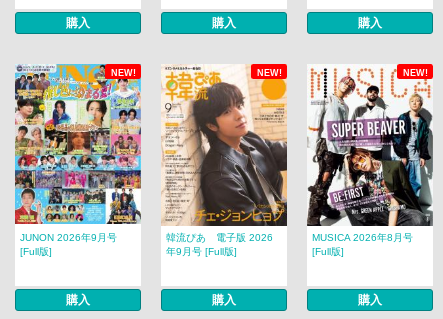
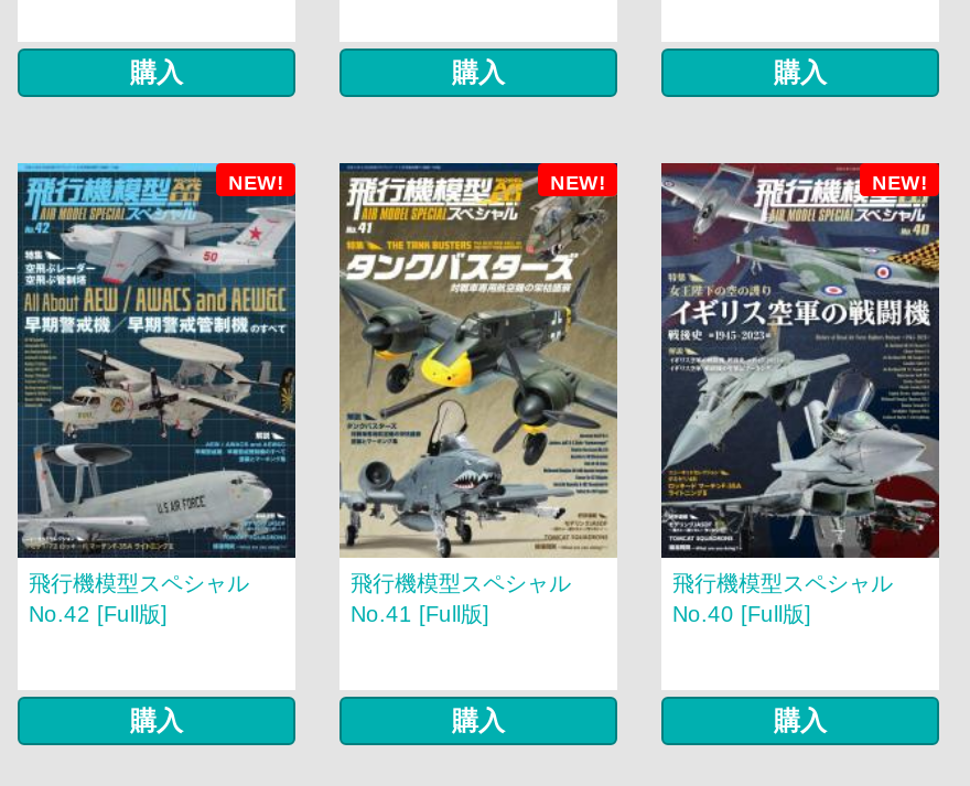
- [image]
- JUNON 2026年9月号
- [Full版]
+ [image]
+ 飛行機模型スペシャル
+ No.42 [Full版]

- [image]
- 韓流ぴあ 電子版 2026
- 年9月号 [Full版]
+ [image]
+ 飛行機模型スペシャル
+ No.41 [Full版]

- [image]
- MUSICA 2026年8月号
- [Full版]
+ [image]
+ 飛行機模型スペシャル
+ No.40 [Full版]
